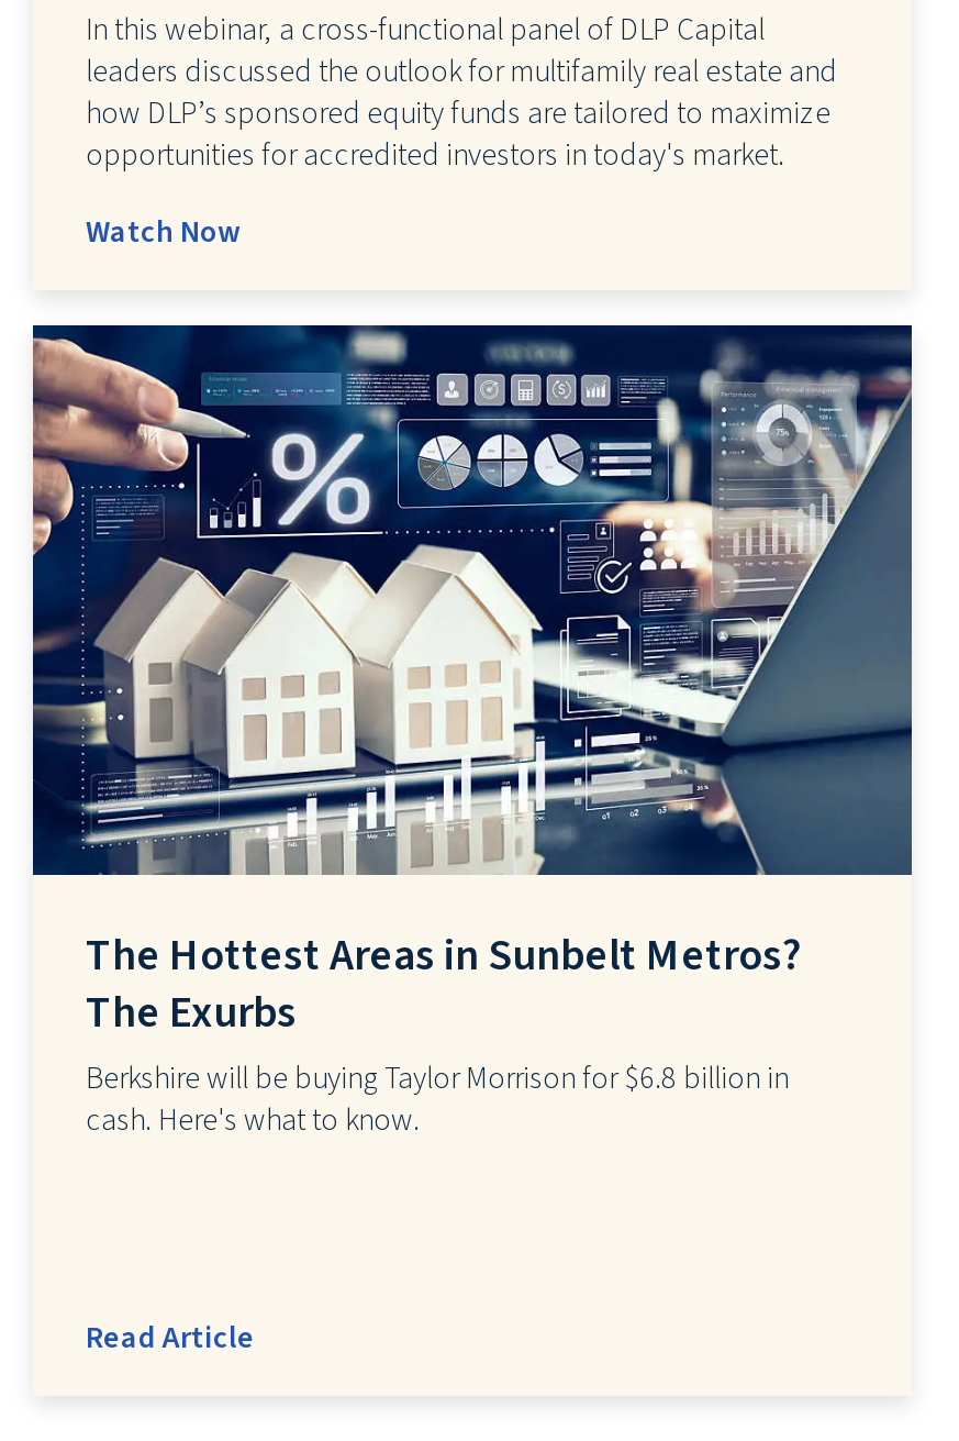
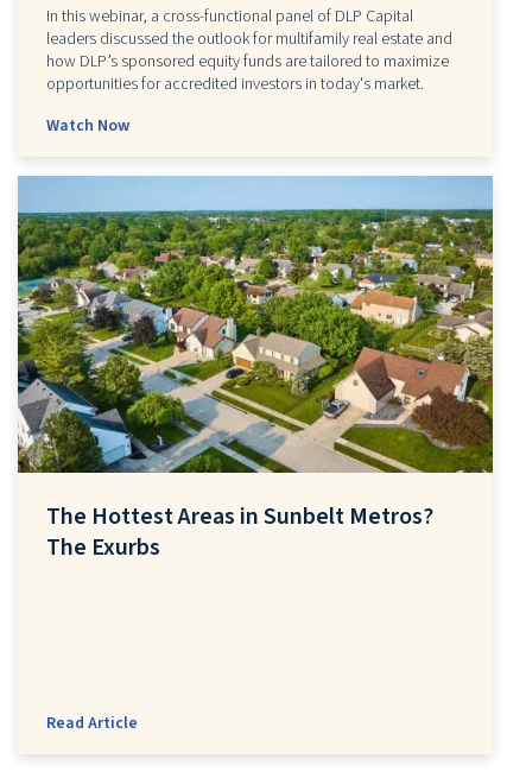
- [image]
+ [image]

- Berkshire will be buying Taylor Morrison for $6.8 billion in
- cash. Here's what to know.
